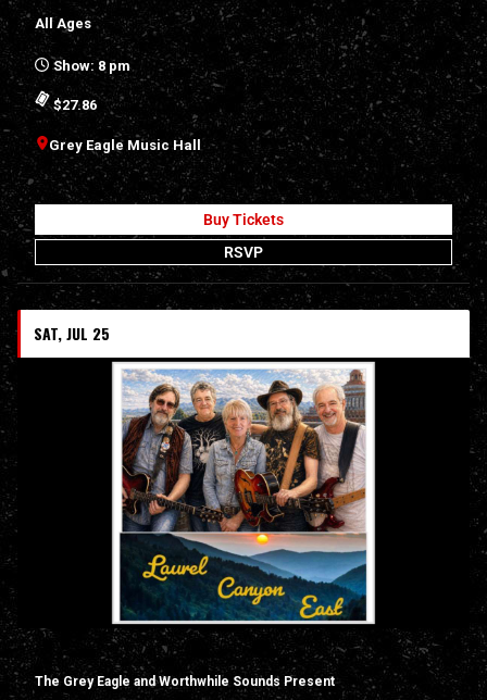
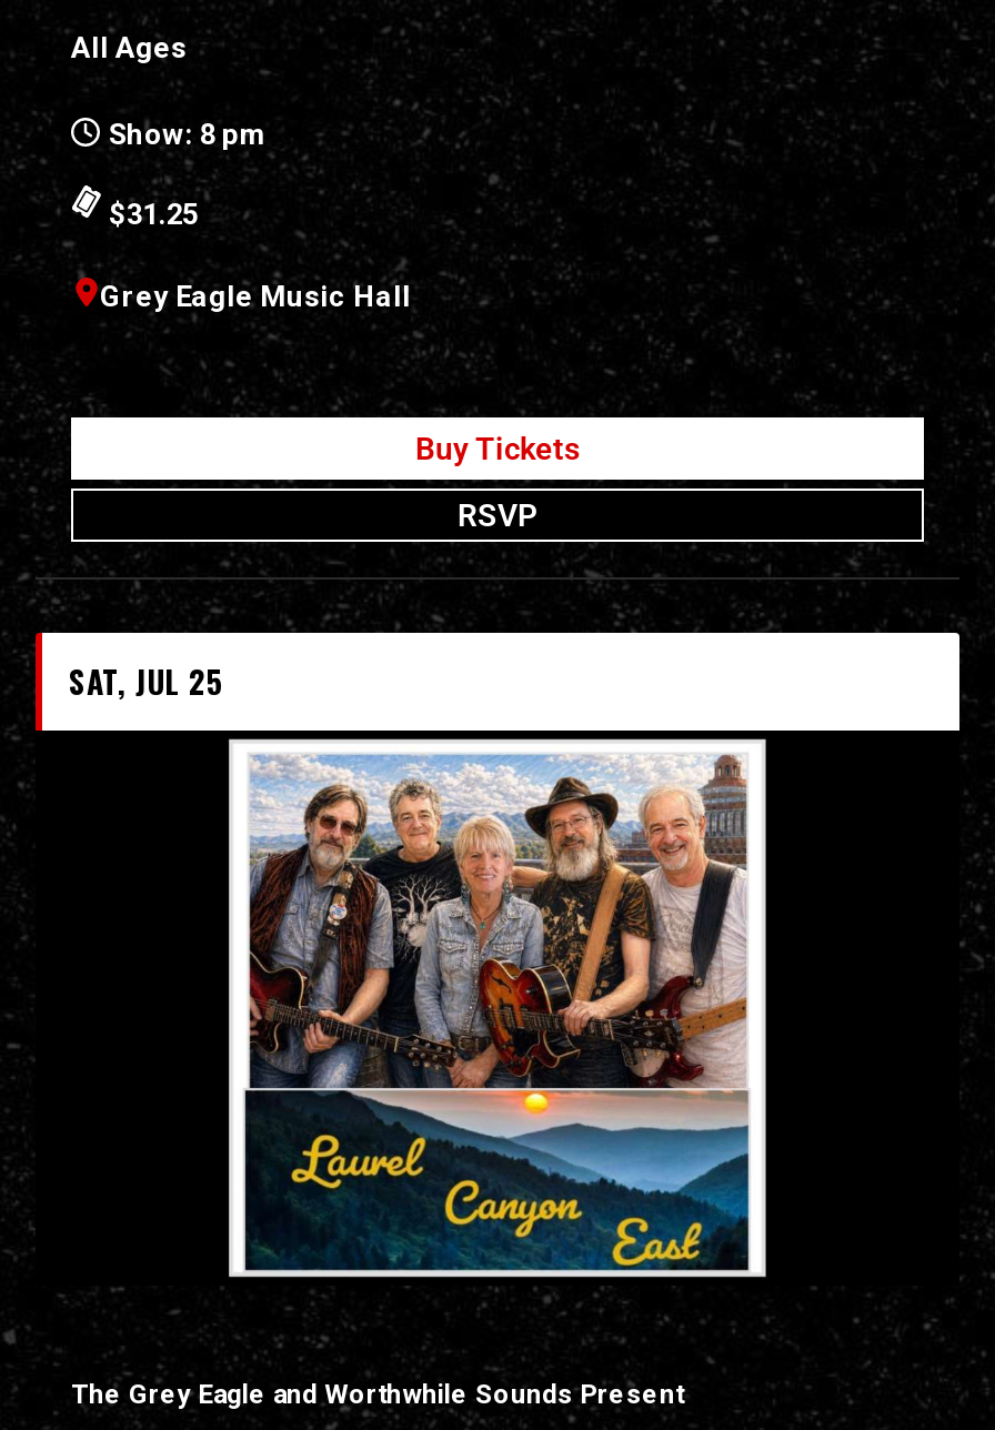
- $27.86
+ $31.25
